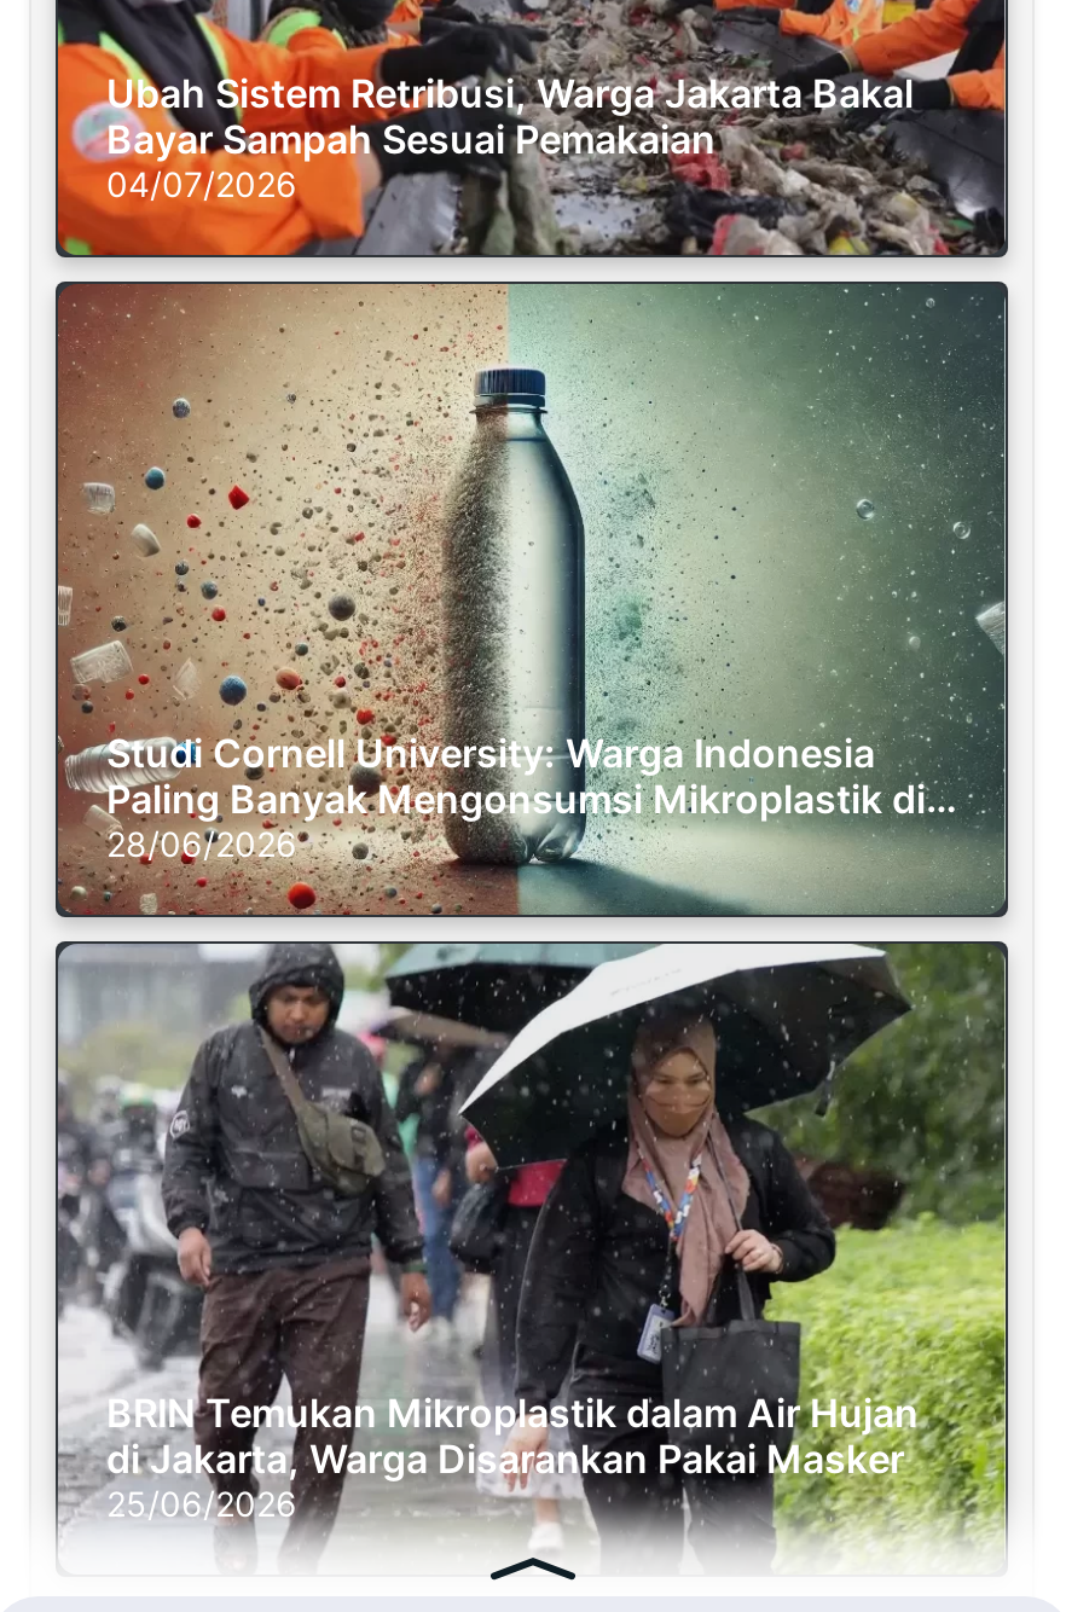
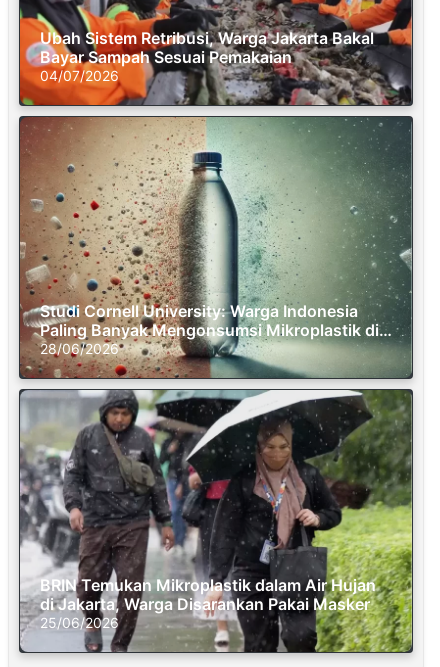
- [image]
+ [image]
